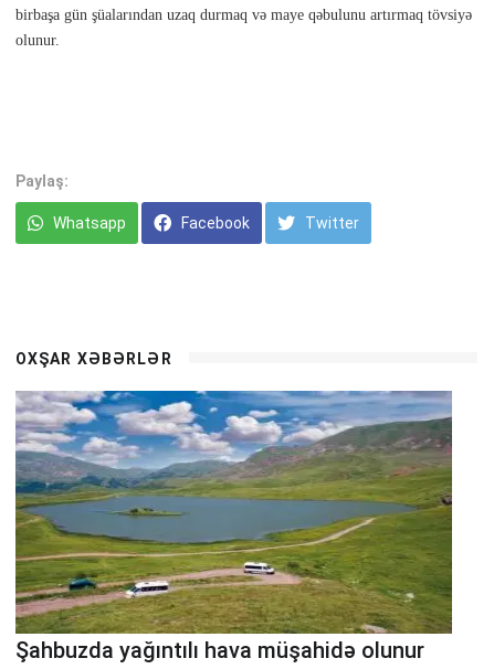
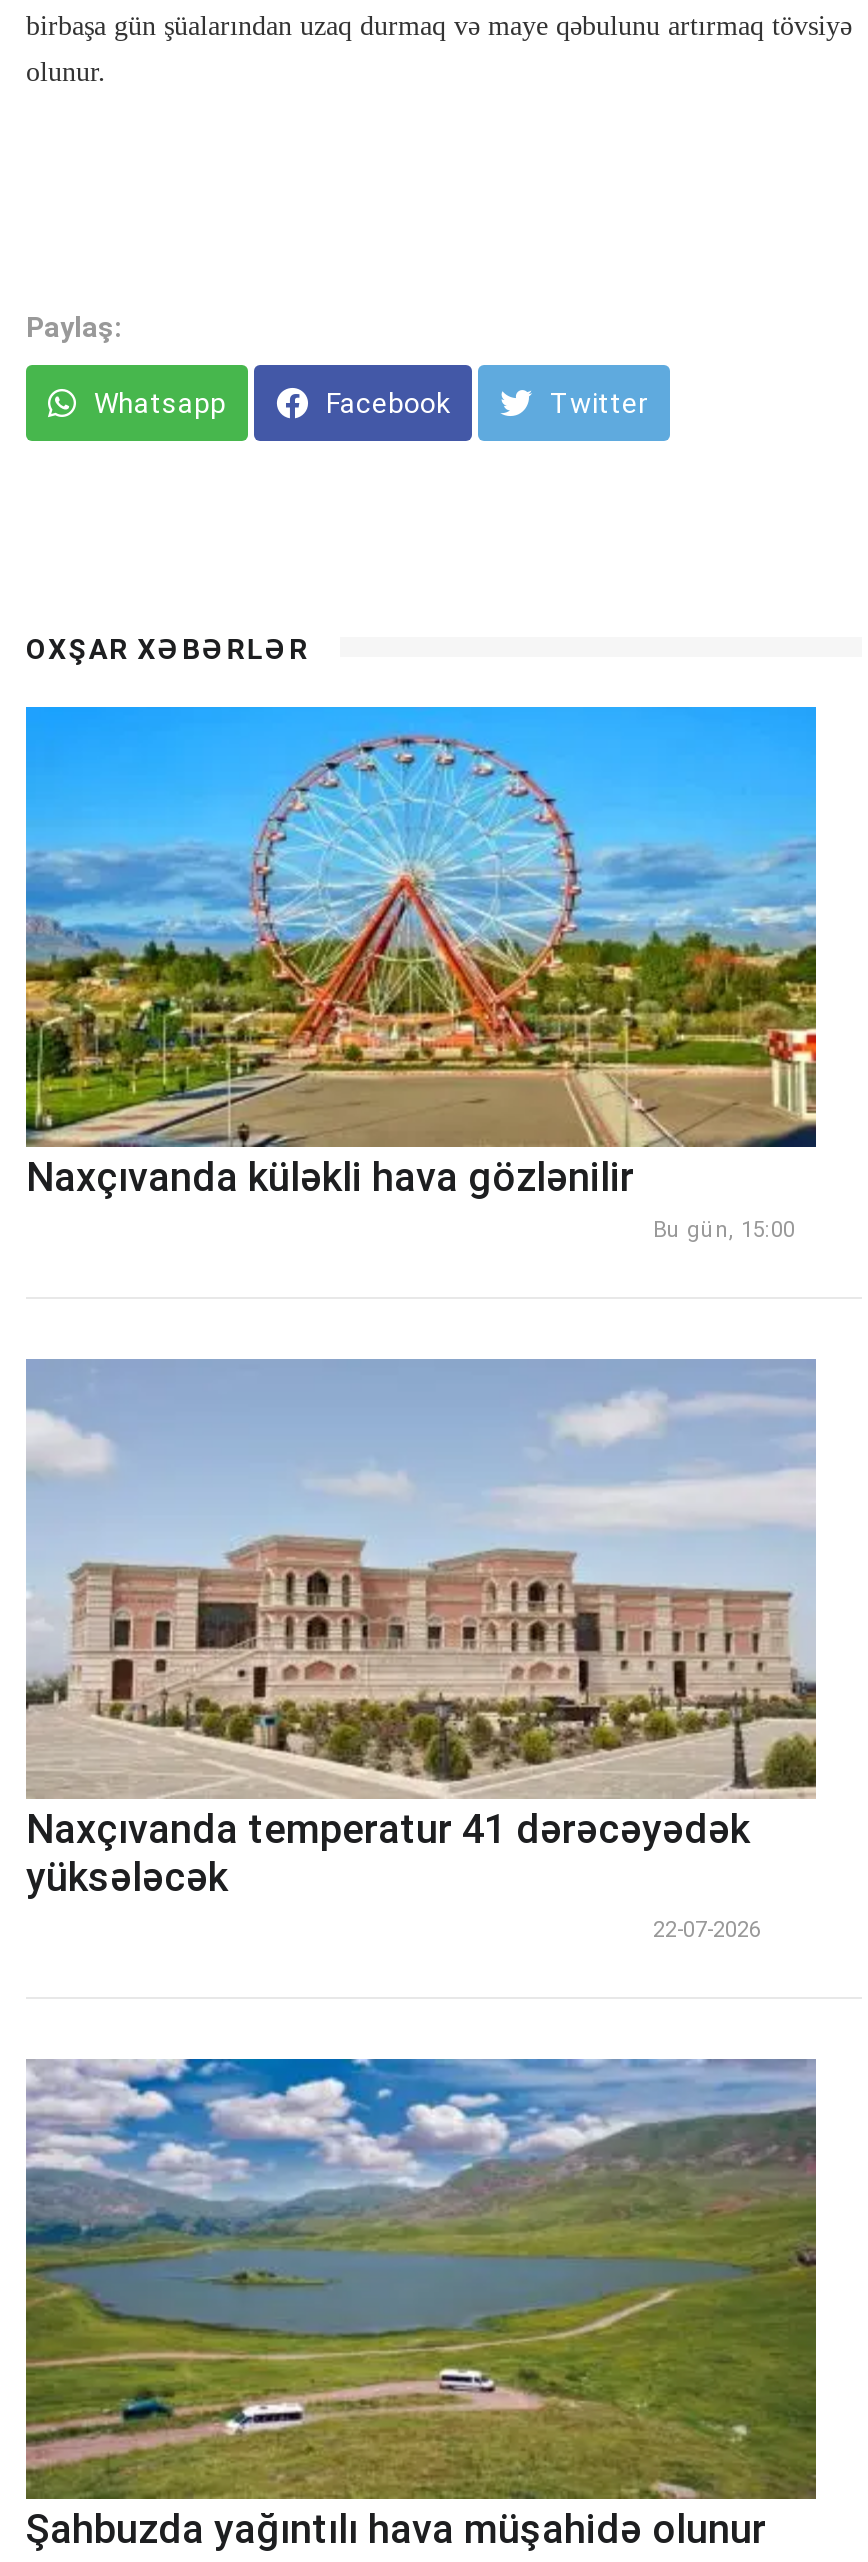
+ [image]
+ Naxçıvanda küləkli hava gözlənilir
+ Bu gün, 15:00

+ [image]
+ Naxçıvanda temperatur 41 dərəcəyədək
+ yüksələcək
+ 22-07-2026
